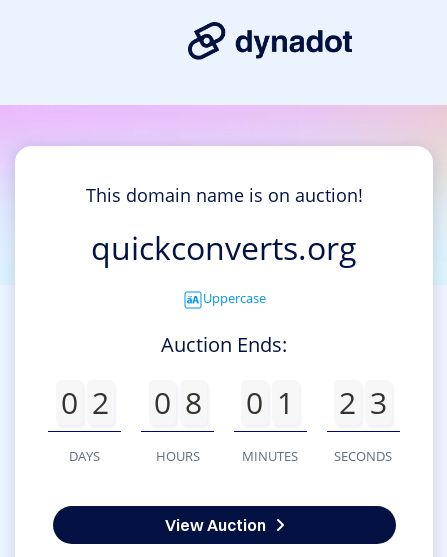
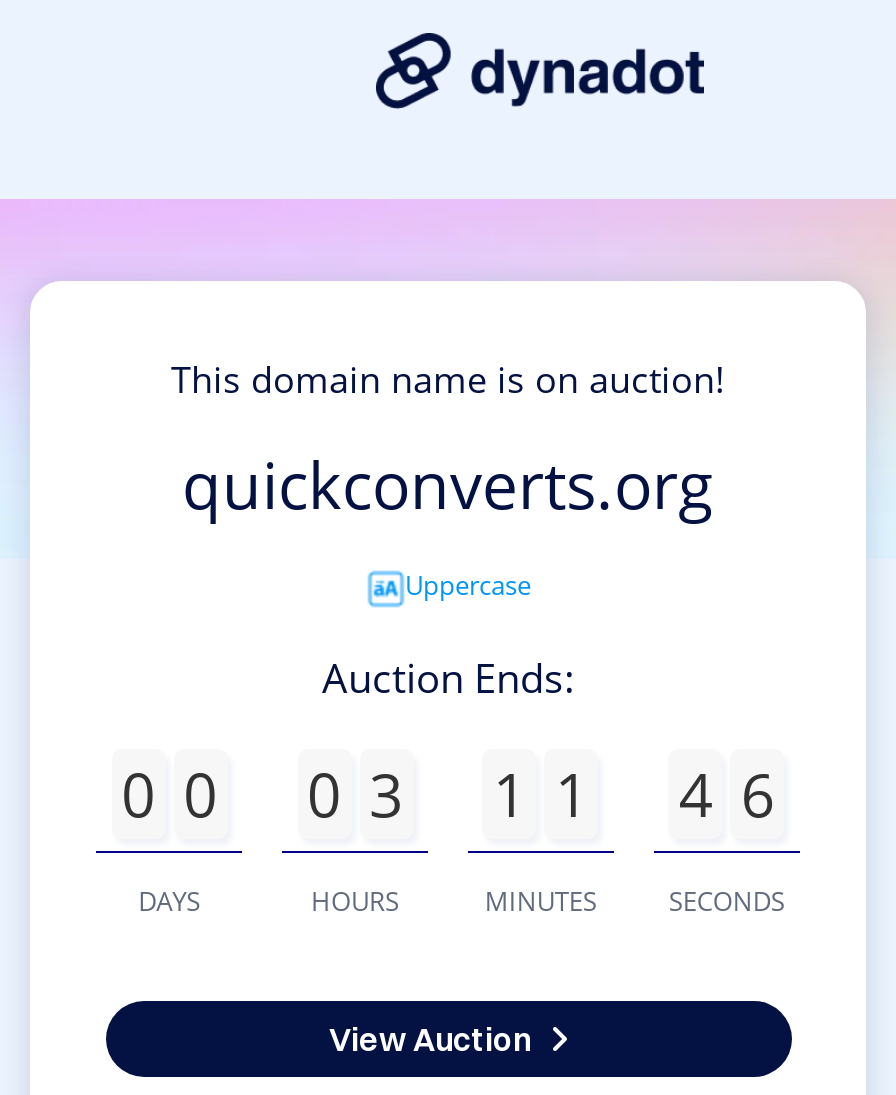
- 0 2
+ 0 0

- 0 8
+ 0 3

- 0 1
+ 1 1

- 2 3
+ 4 6
